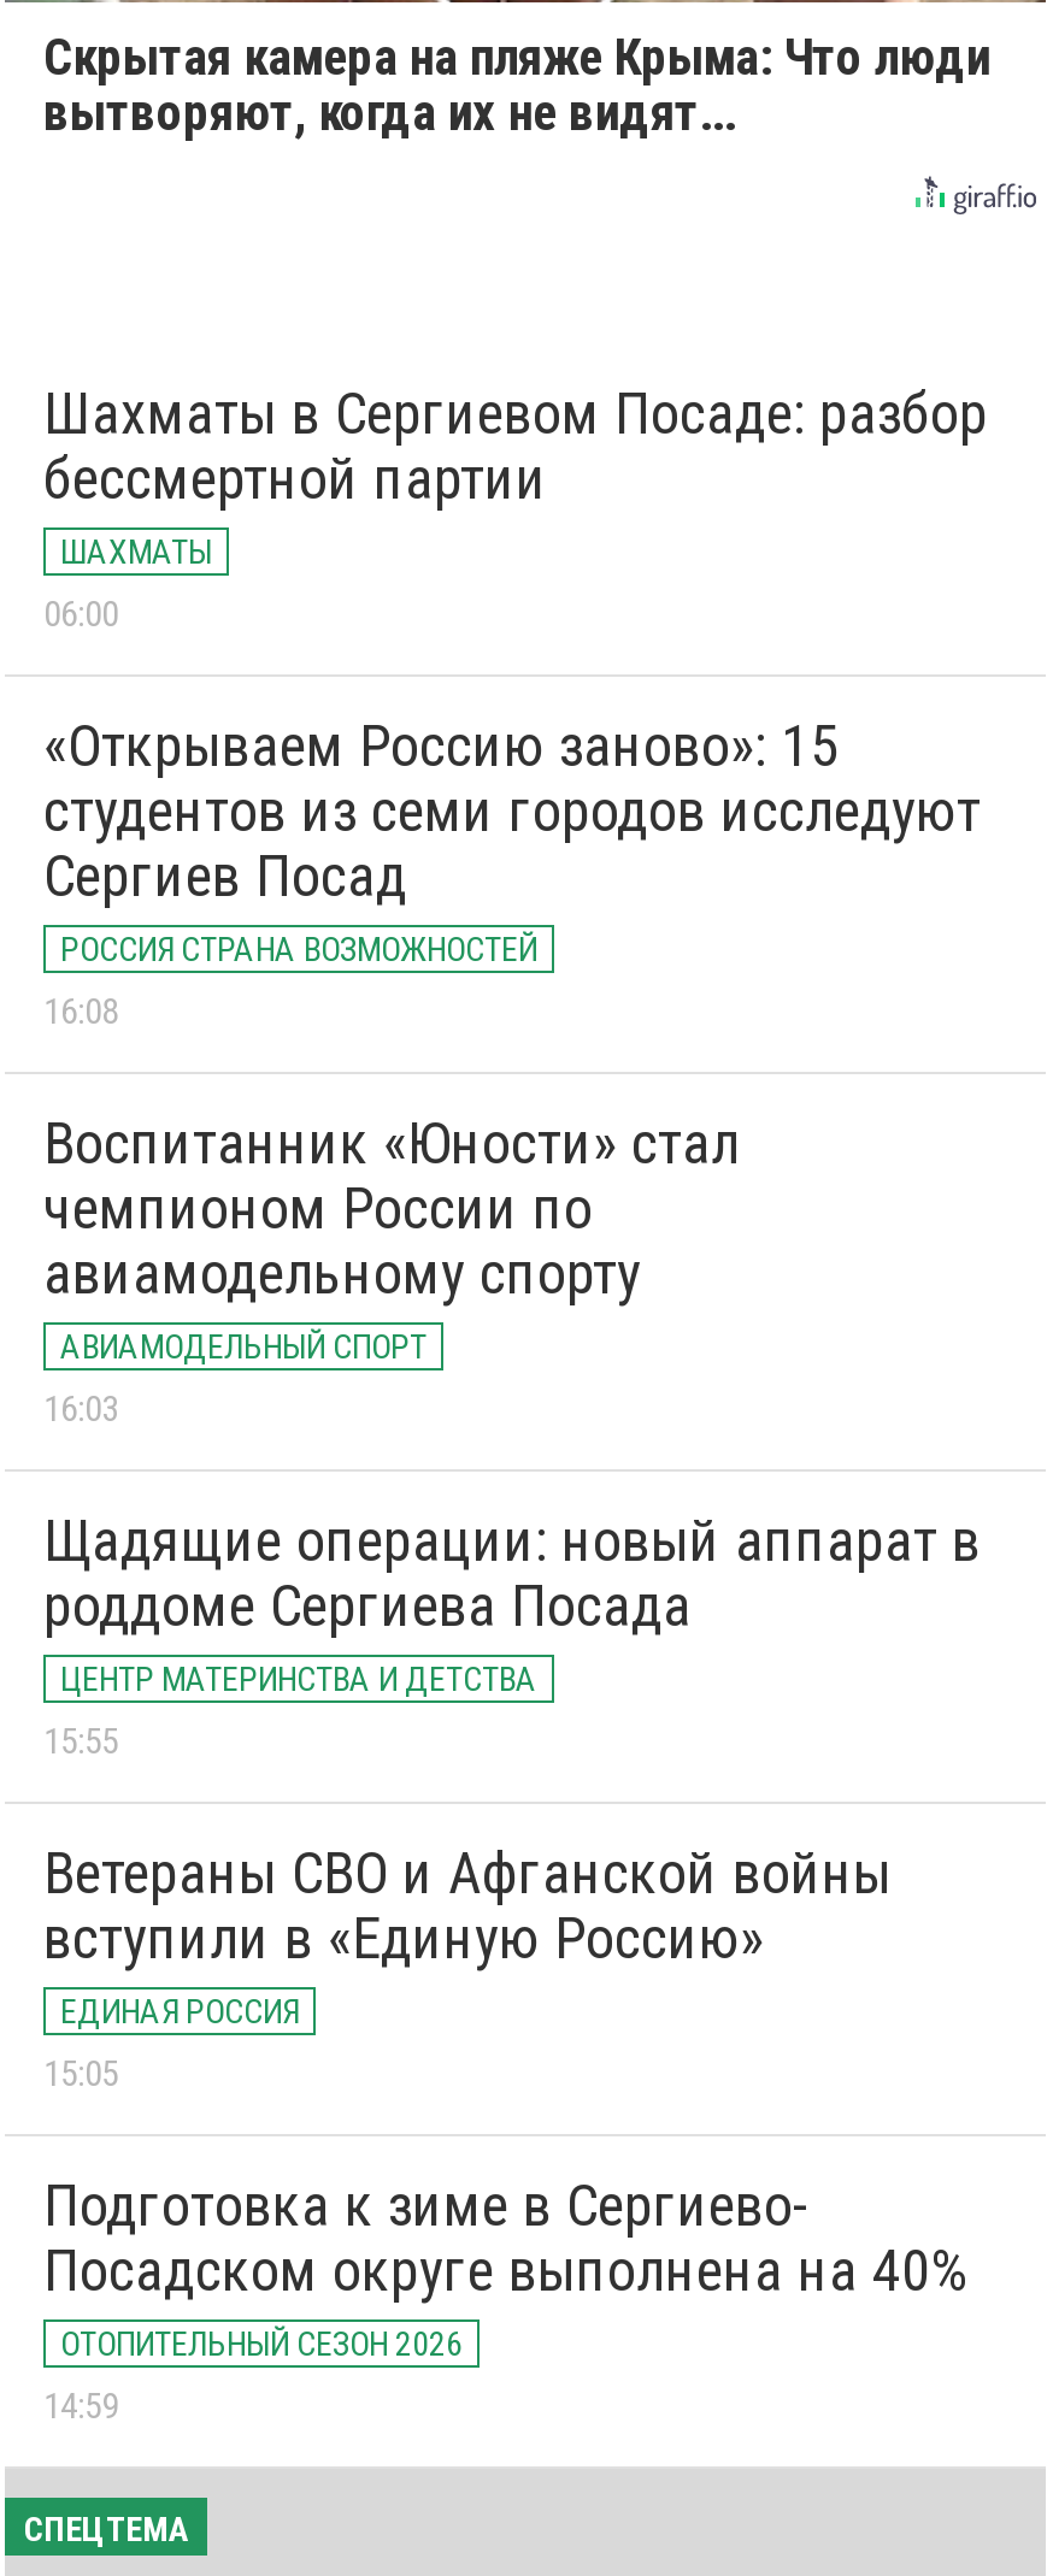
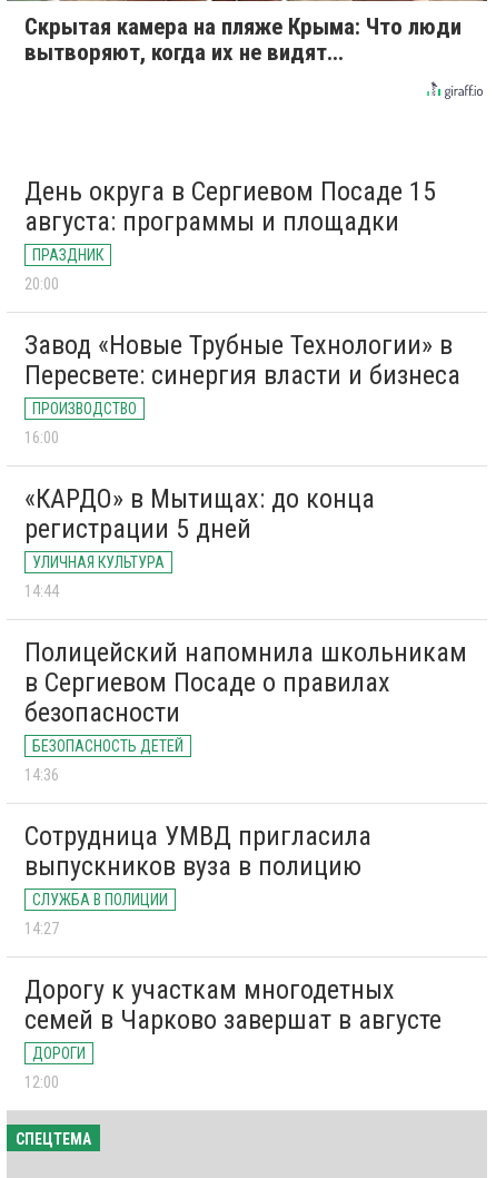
- Шахматы в Сергиевом Посаде: разбор
- бессмертной партии
- ШАХМАТЫ
+ День округа в Сергиевом Посаде 15
+ августа: программы и площадки
+ ПРАЗДНИК

- 06:00
+ 20:00

- «Открываем Россию заново»: 15
- студентов из семи городов исследуют
- Сергиев Посад
- РОССИЯ СТРАНА ВОЗМОЖНОСТЕЙ
+ Завод «Новые Трубные Технологии» в
+ Пересвете: синергия власти и бизнеса
+ ПРОИЗВОДСТВО

- 16:08
+ 16:00

- Воспитанник «Юности» стал
- чемпионом России по
- авиамодельному спорту
- АВИАМОДЕЛЬНЫЙ СПОРТ
+ «КАРДО» в Мытищах: до конца
+ регистрации 5 дней
+ УЛИЧНАЯ КУЛЬТУРА

- 16:03
+ 14:44

- Щадящие операции: новый аппарат в
- роддоме Сергиева Посада
- ЦЕНТР МАТЕРИНСТВА И ДЕТСТВА
+ Полицейский напомнила школьникам
+ в Сергиевом Посаде о правилах
+ безопасности
+ БЕЗОПАСНОСТЬ ДЕТЕЙ

- 15:55
+ 14:36

- Ветераны СВО и Афганской войны
- вступили в «Единую Россию»
- ЕДИНАЯ РОССИЯ
+ Сотрудница УМВД пригласила
+ выпускников вуза в полицию
+ СЛУЖБА В ПОЛИЦИИ

- 15:05
+ 14:27

- Подготовка к зиме в Сергиево-
- Посадском округе выполнена на 40%
- ОТОПИТЕЛЬНЫЙ СЕЗОН 2026
+ Дорогу к участкам многодетных
+ семей в Чарково завершат в августе
+ ДОРОГИ

- 14:59
+ 12:00
